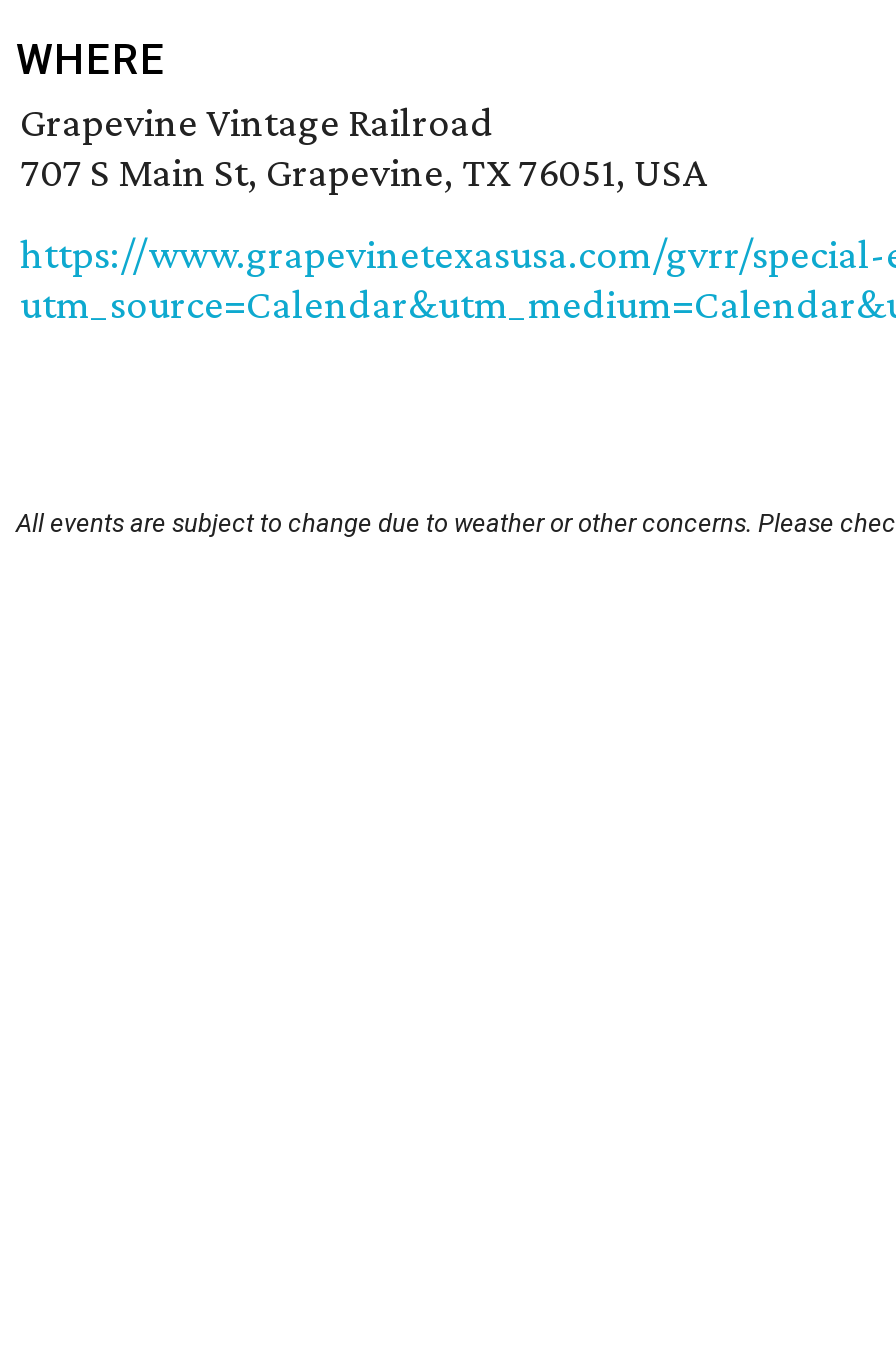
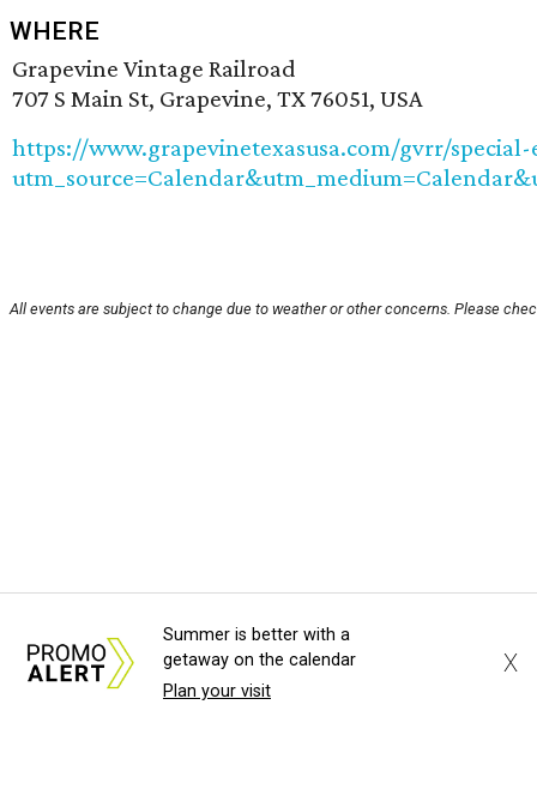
+ [image]
+ Summer is better with a
+ getaway on the calendar
+ Plan your visit

+ X
